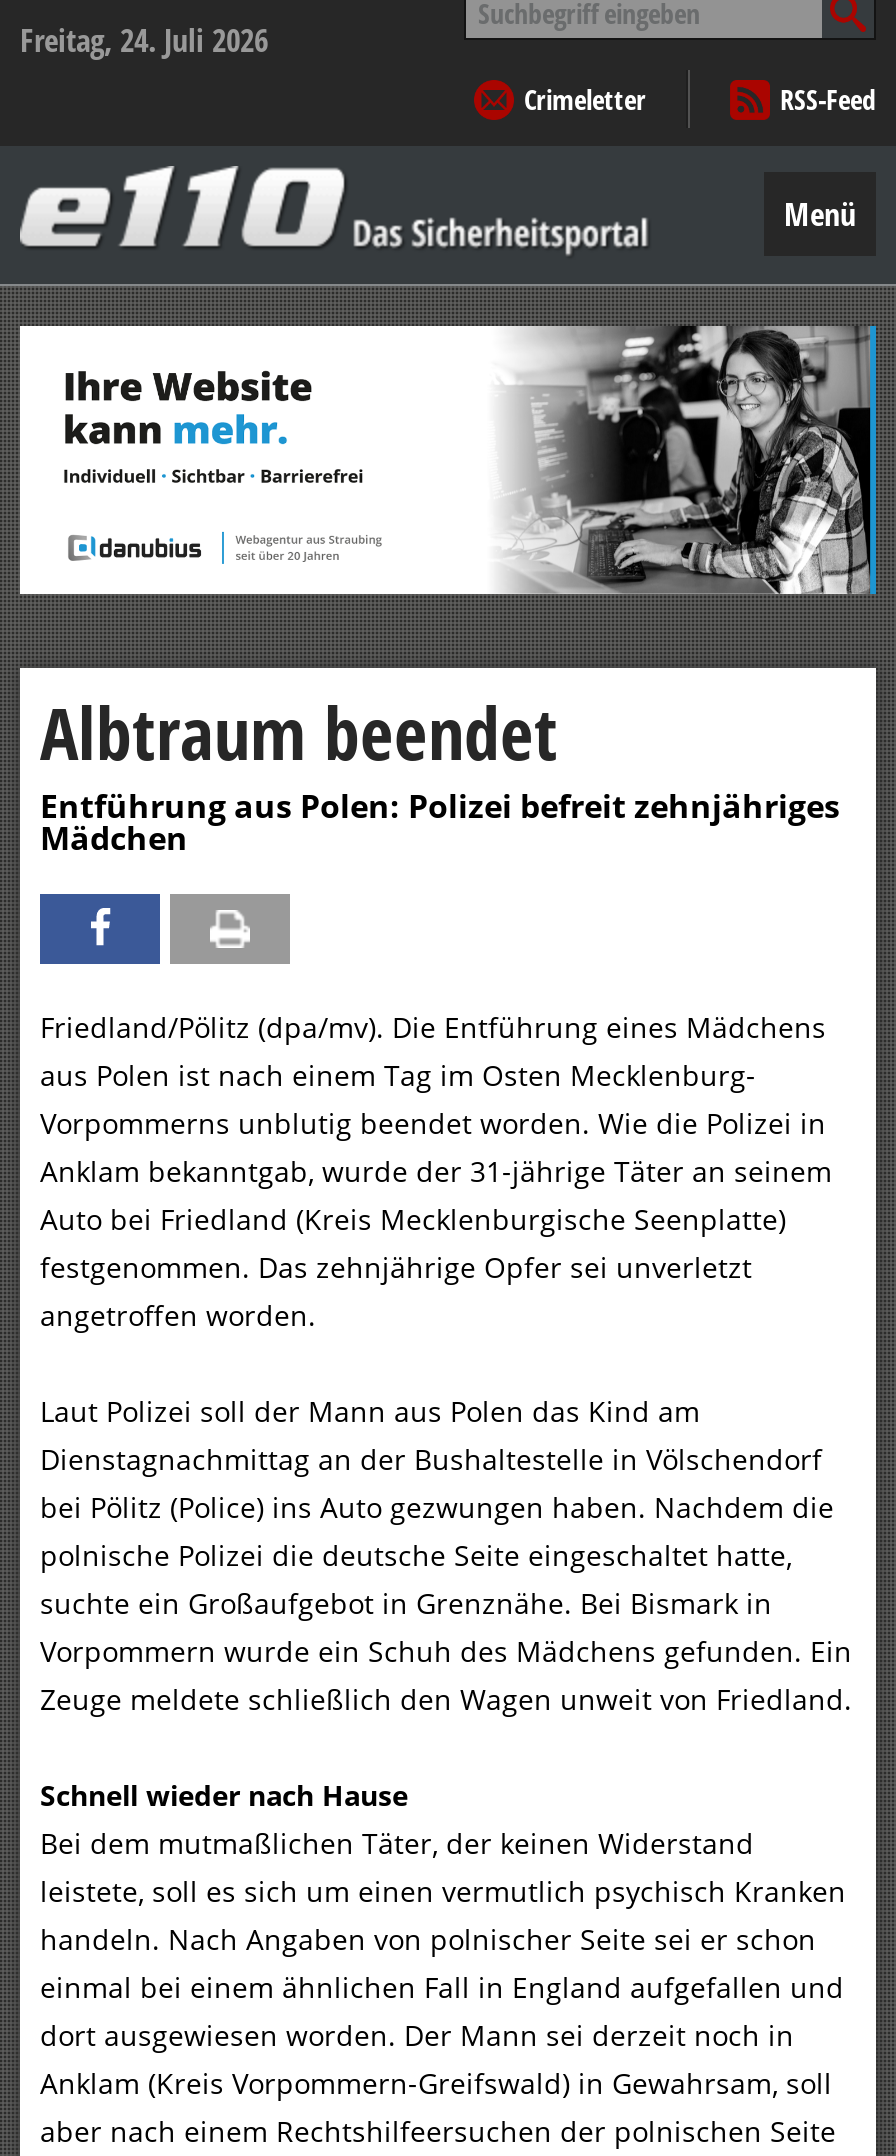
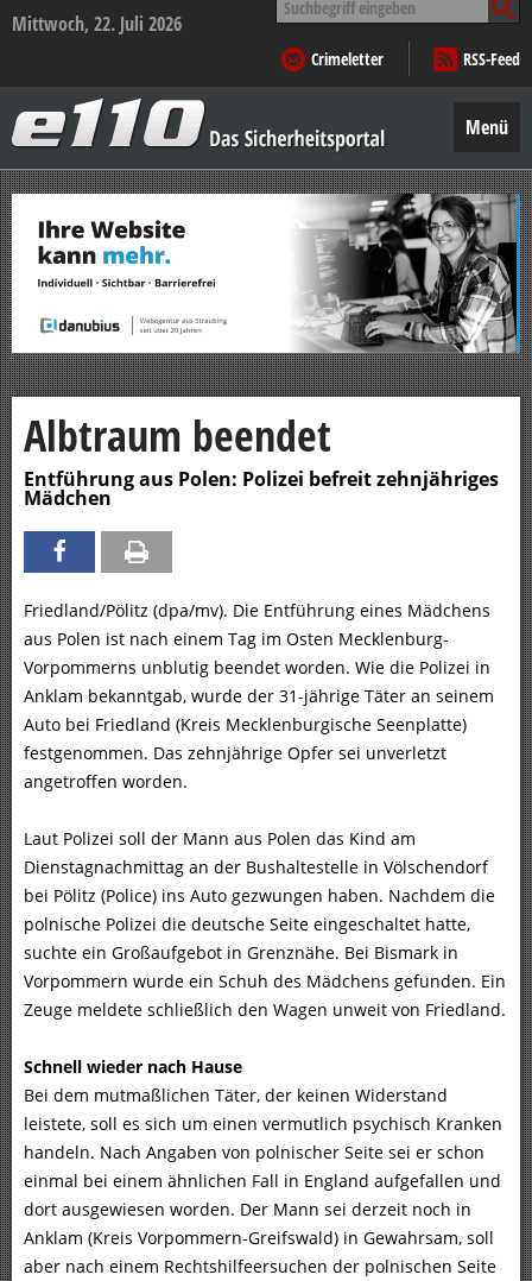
- Freitag, 24. Juli 2026
+ Mittwoch, 22. Juli 2026
